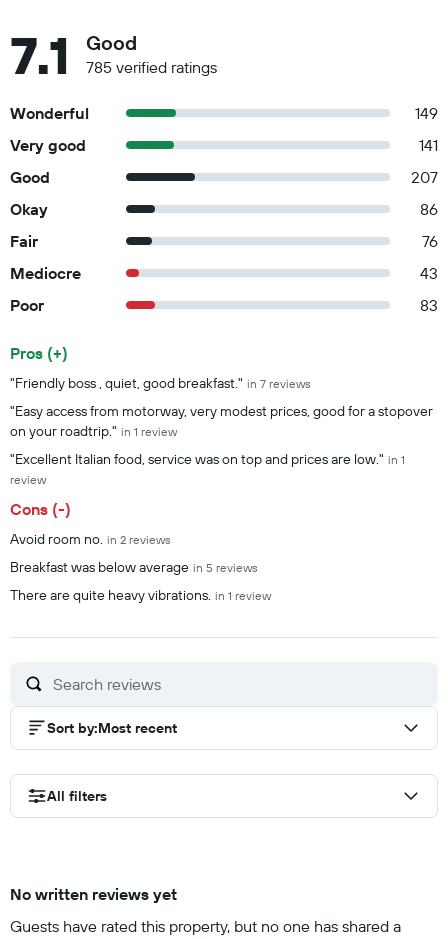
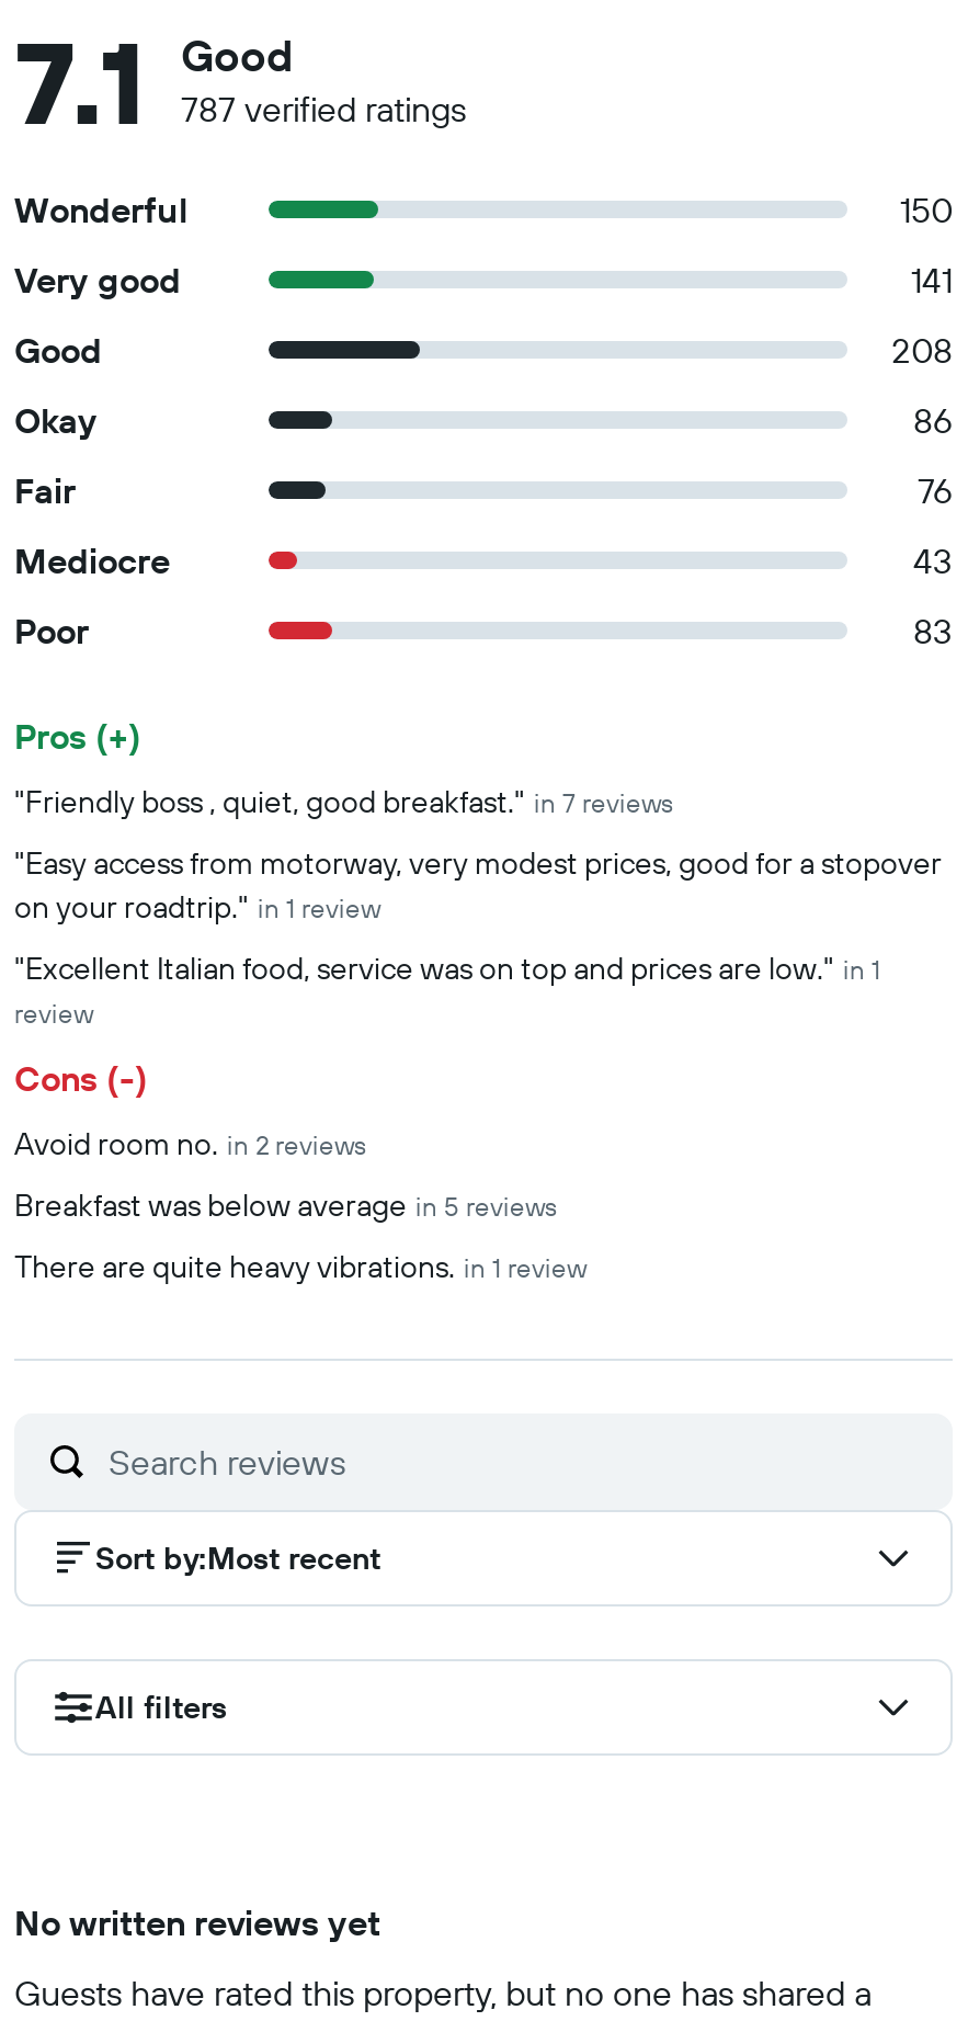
- 785 verified ratings
+ 787 verified ratings

- 149
+ 150

- 207
+ 208
